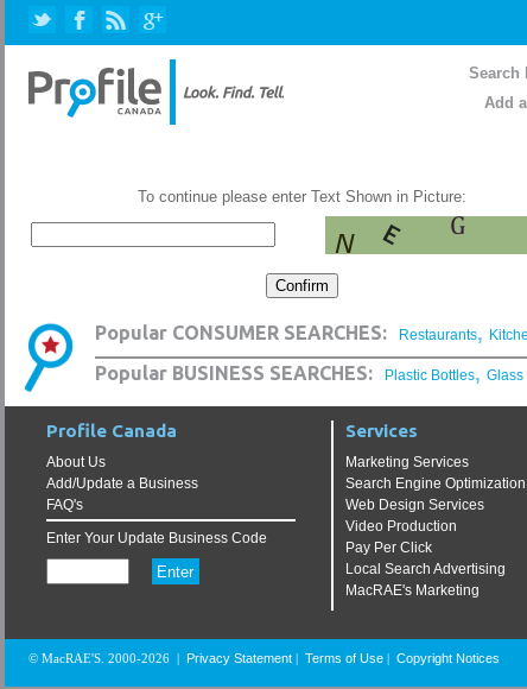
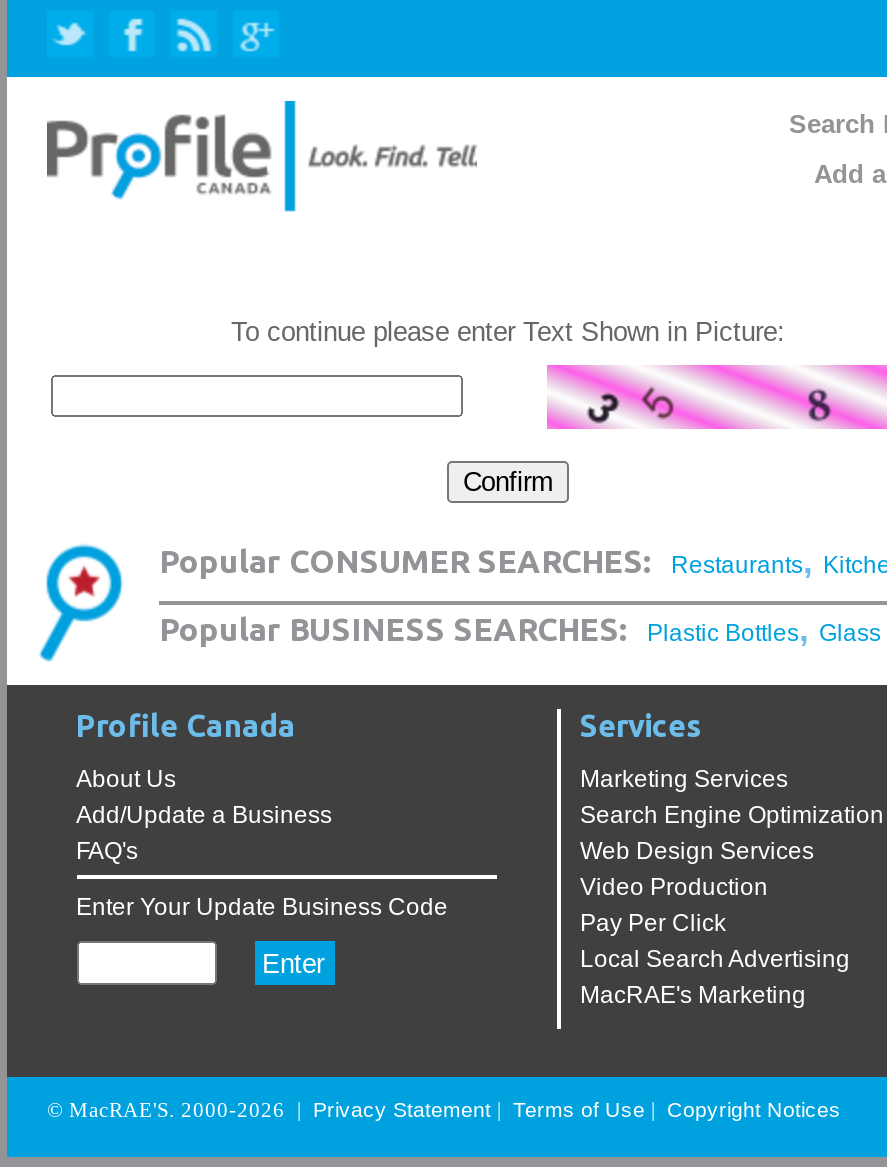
- [image]
+ [image]
